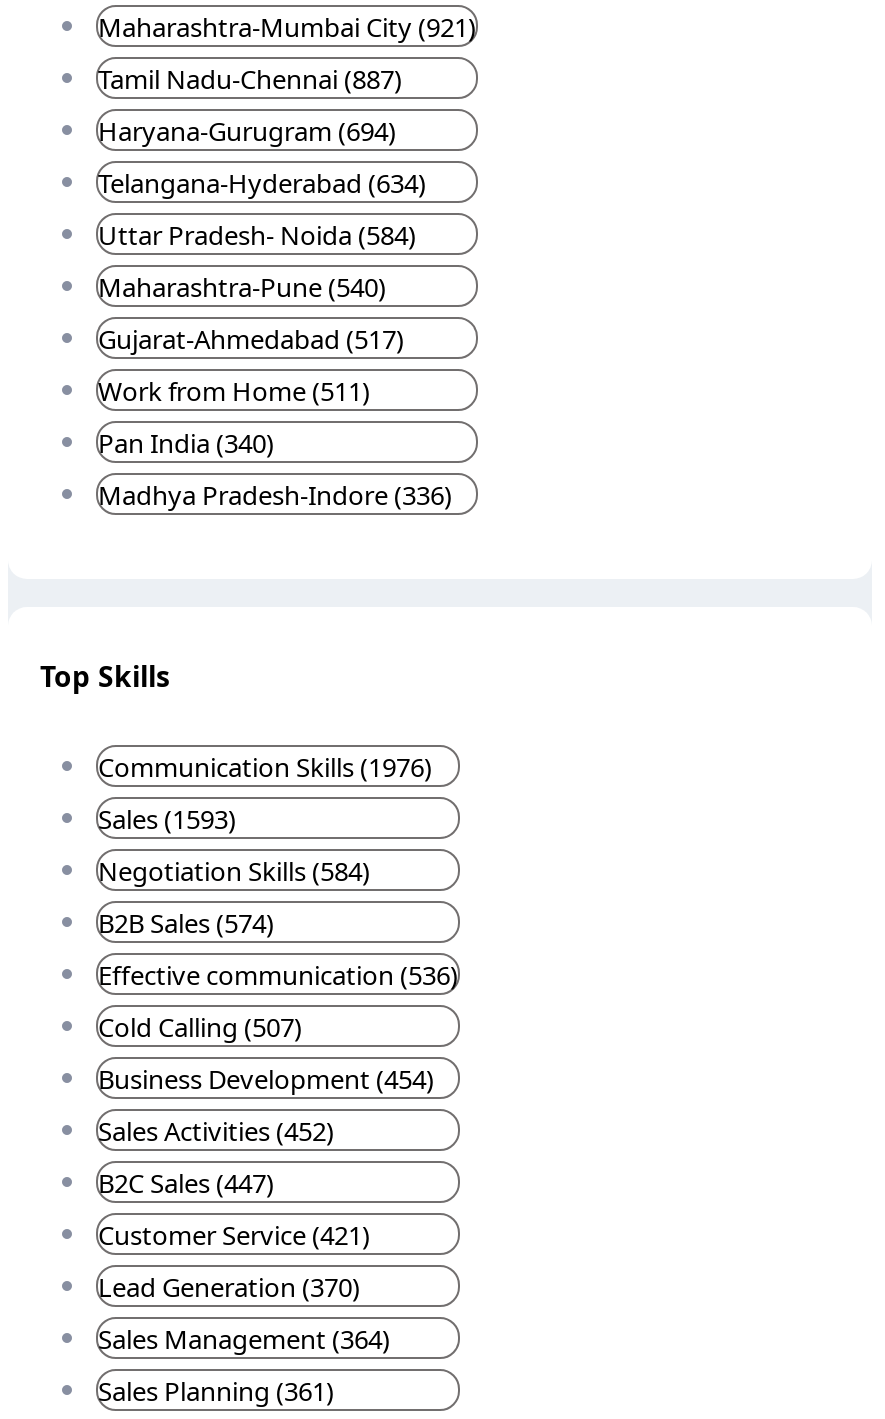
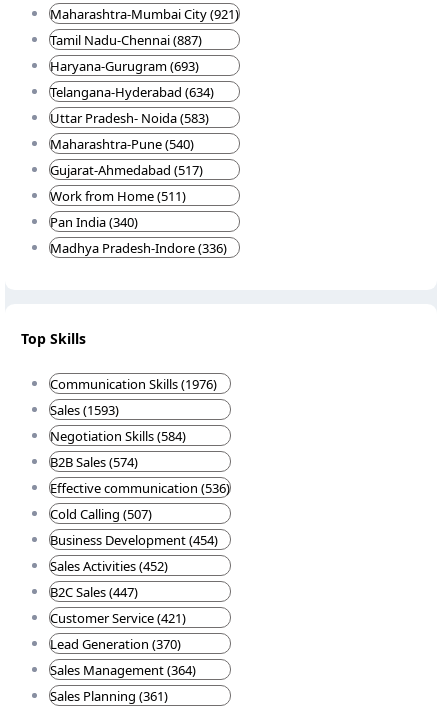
- Haryana-Gurugram (694)
+ Haryana-Gurugram (693)

- Uttar Pradesh- Noida (584)
+ Uttar Pradesh- Noida (583)
